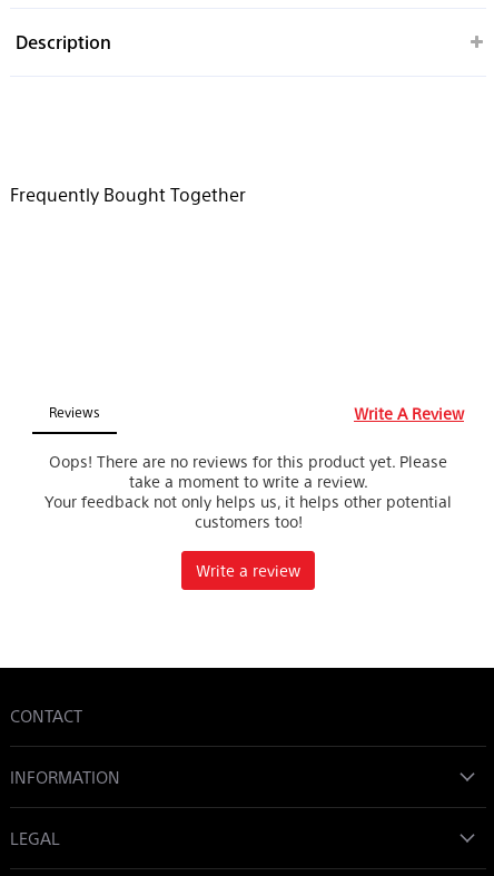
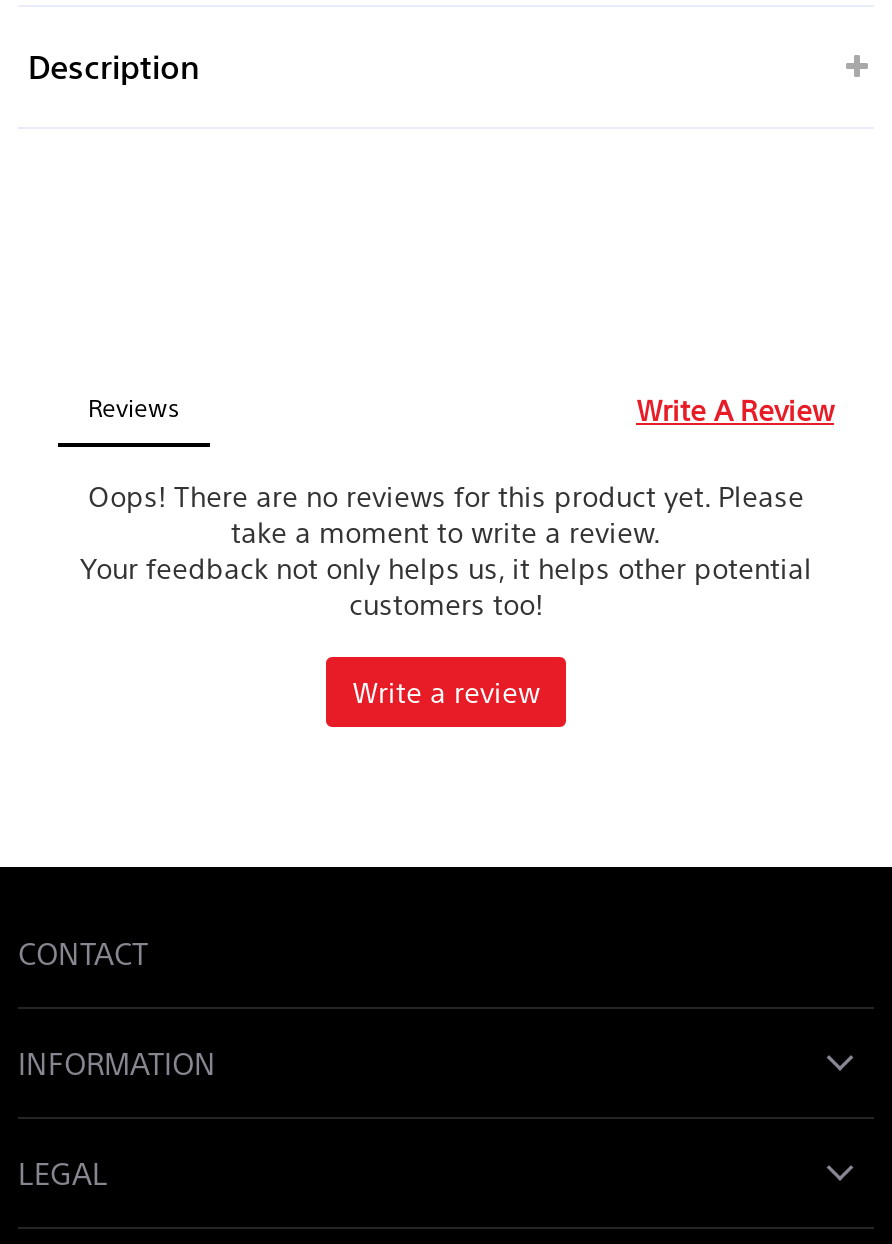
- Frequently Bought Together
